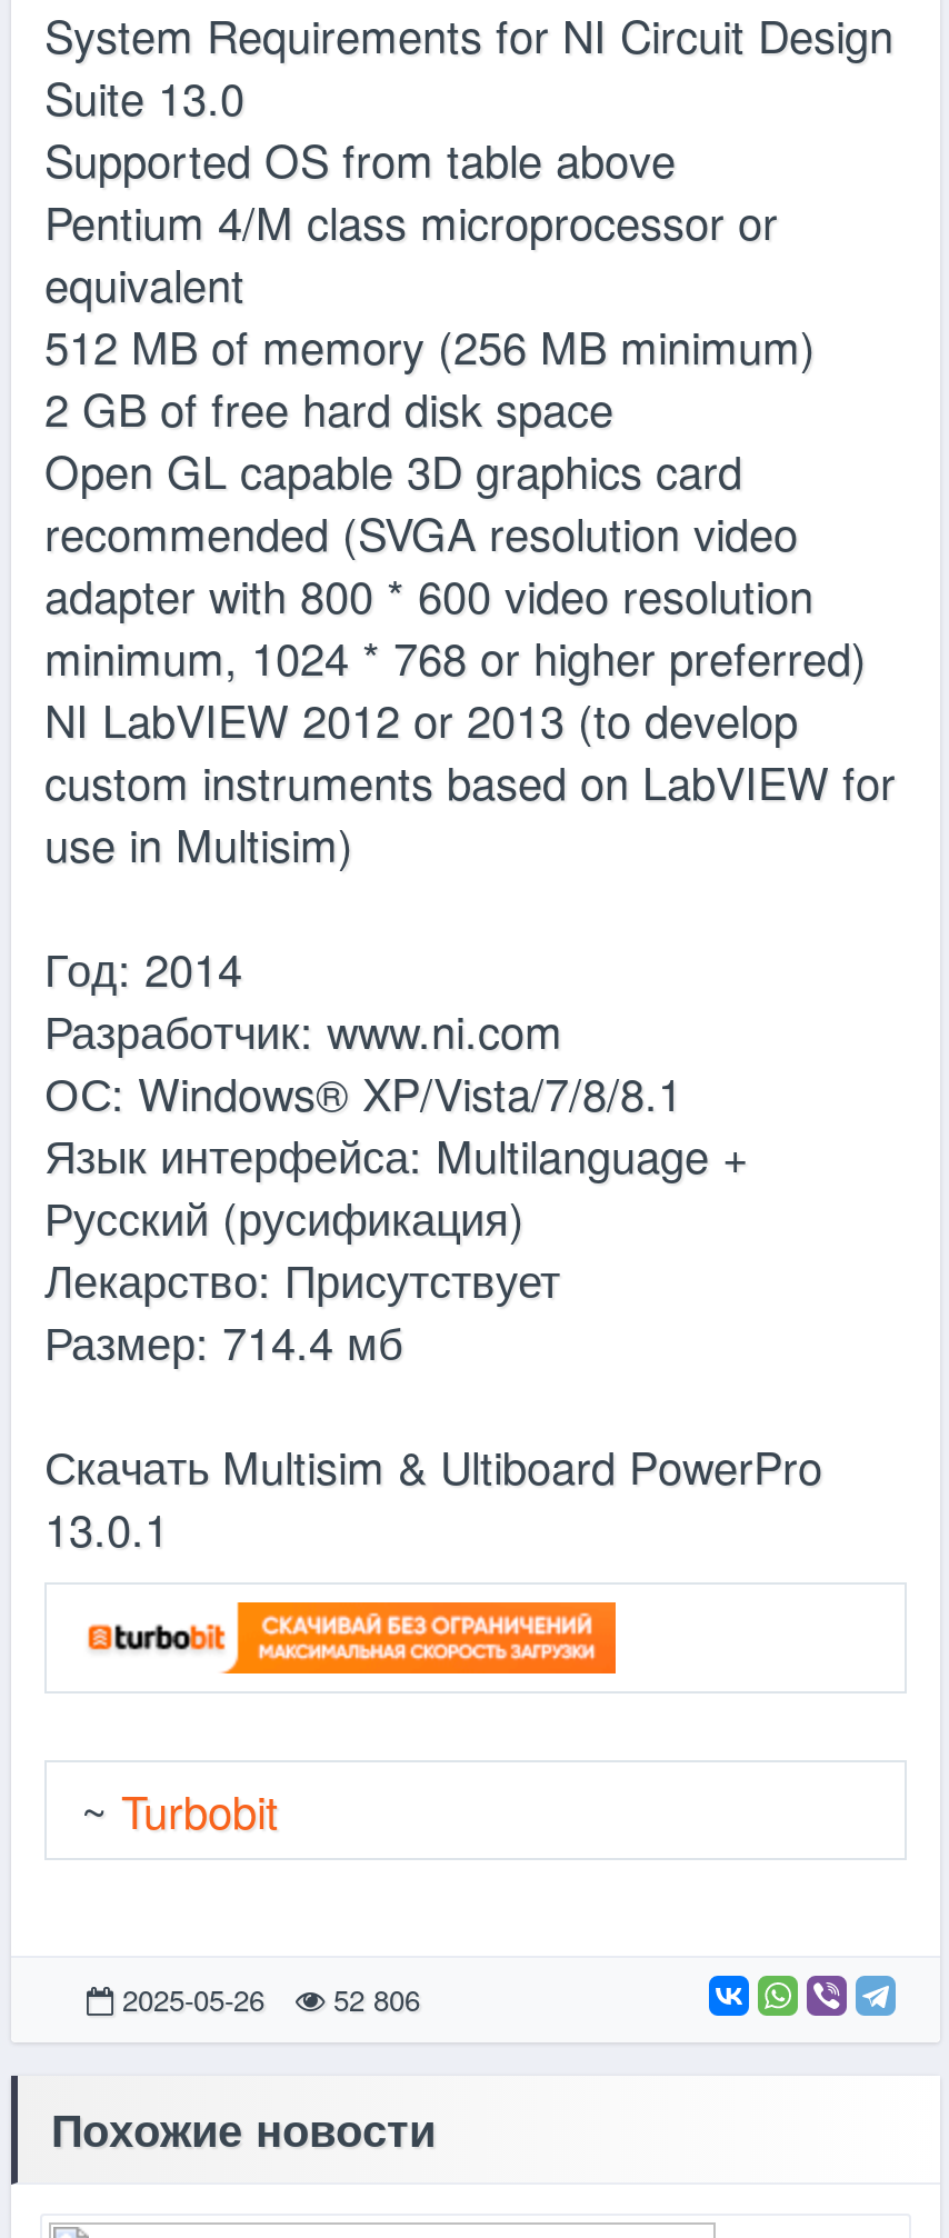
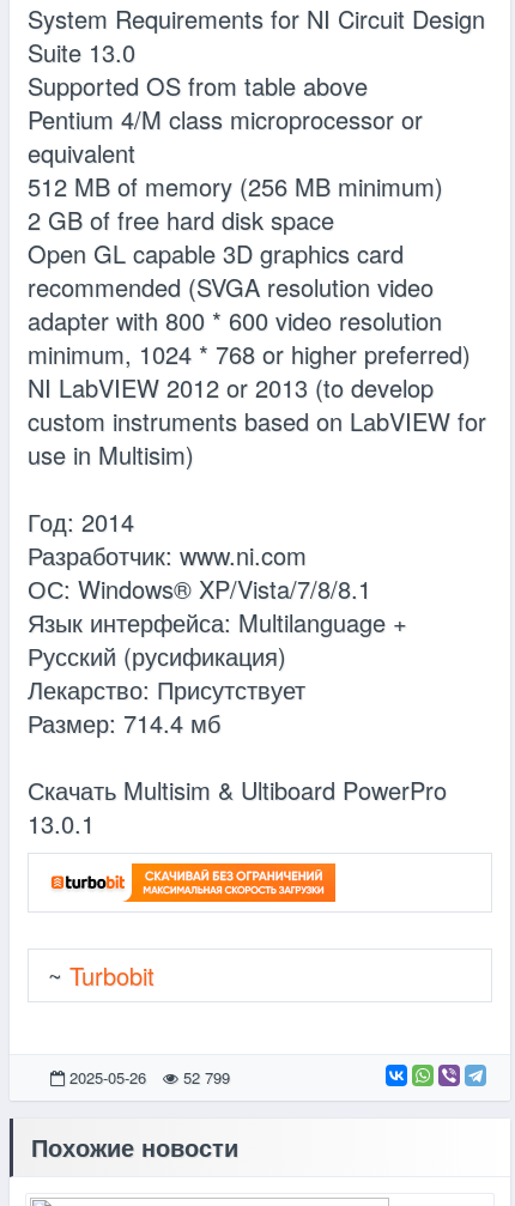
- 2025-05-26 52 806
+ 2025-05-26 52 799
